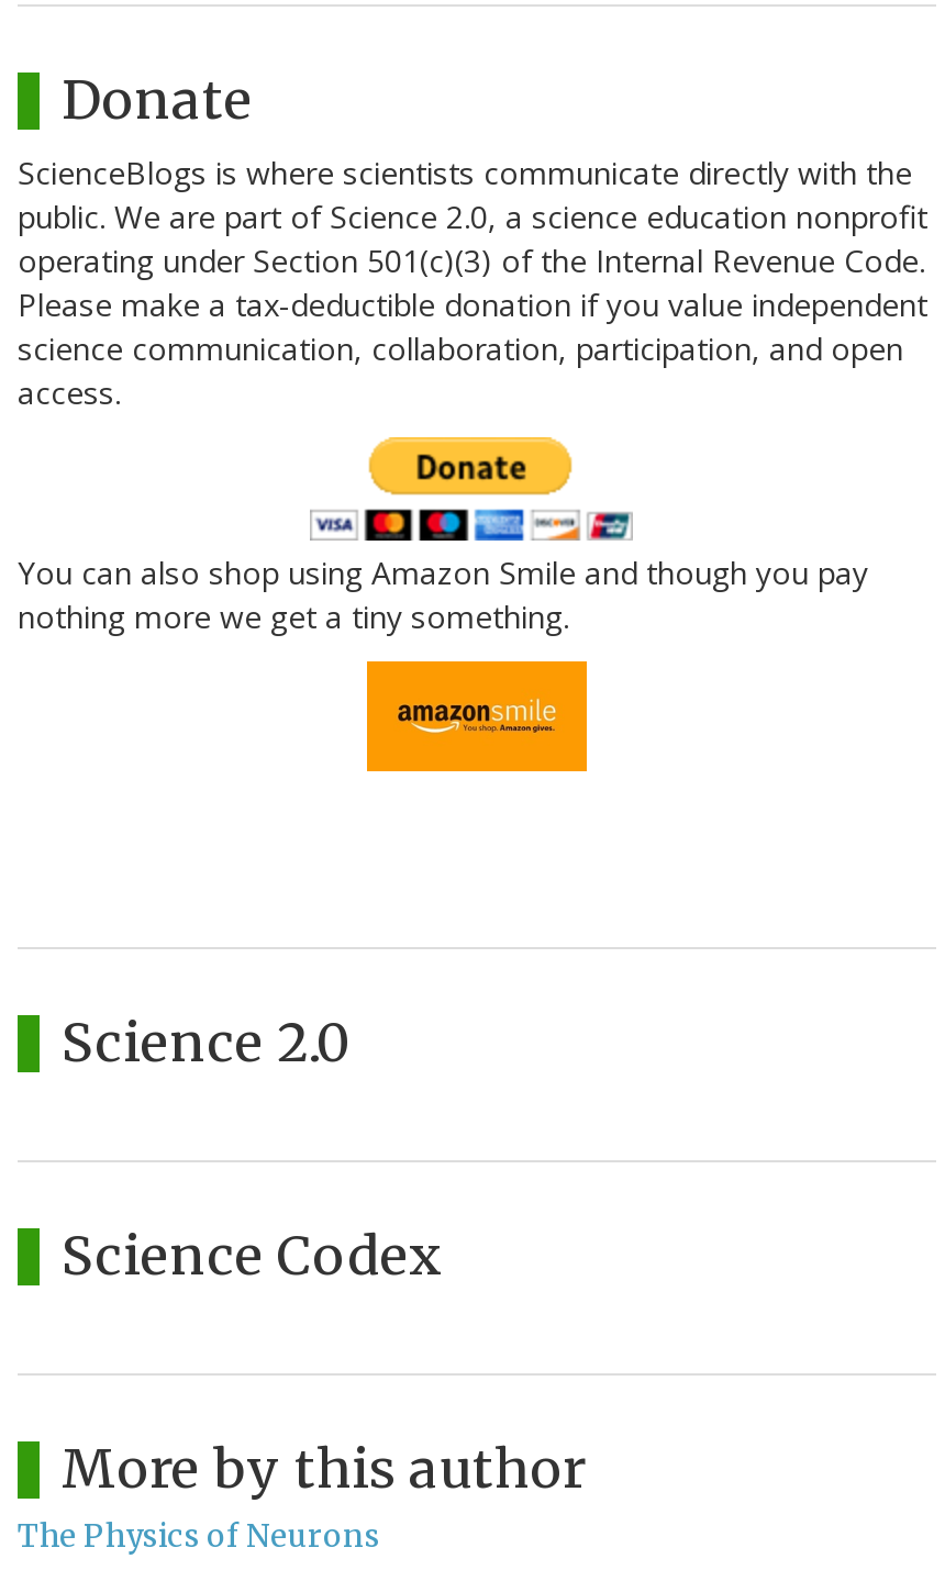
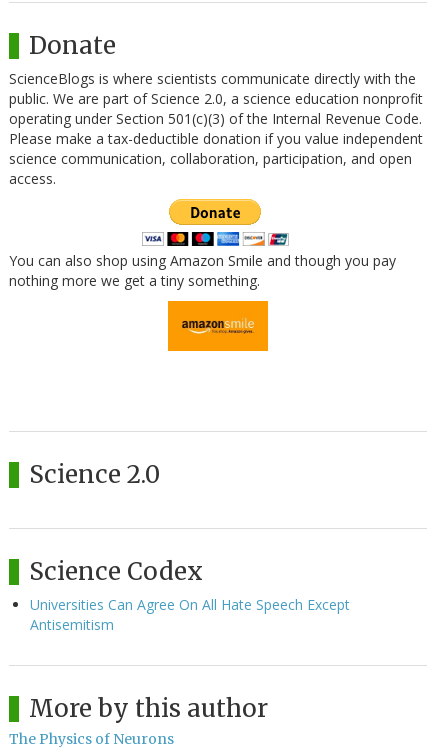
+ Universities Can Agree On All Hate Speech Except
+ Antisemitism
